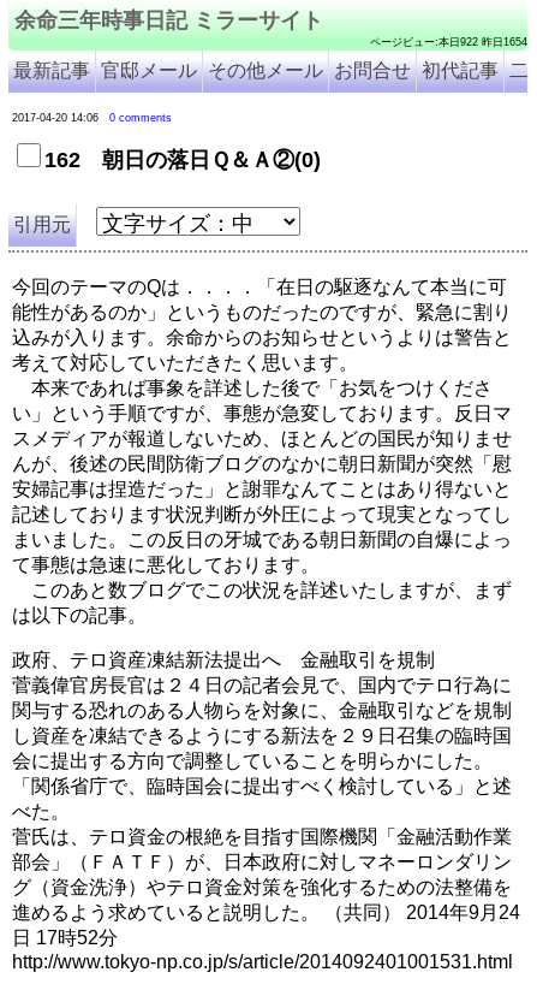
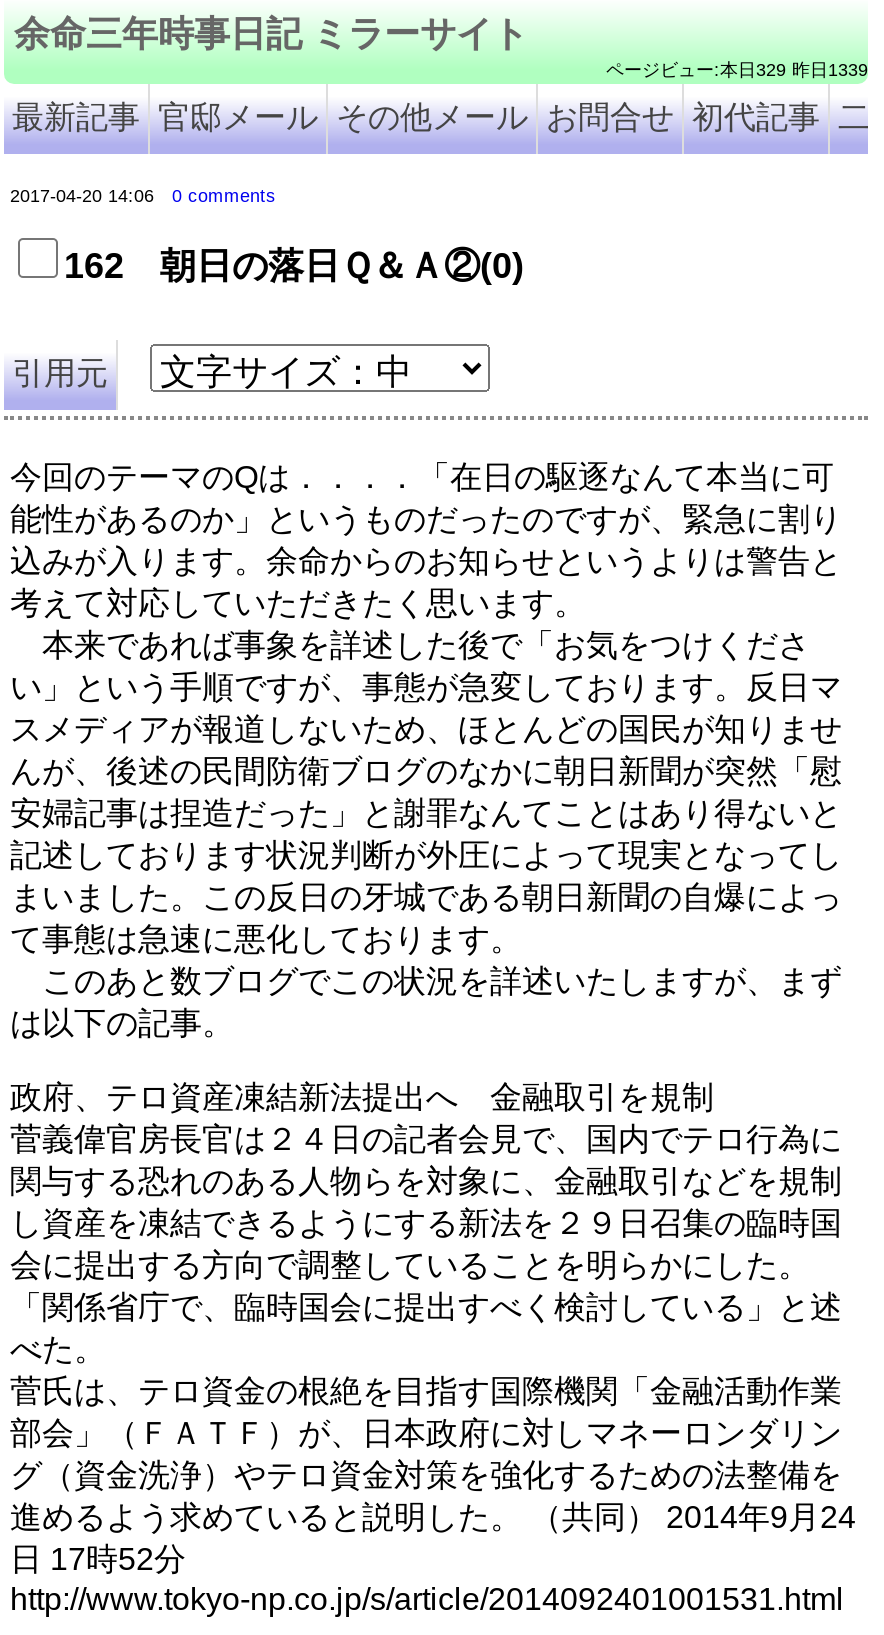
- ページビュー:本日922 昨日1654
+ ページビュー:本日329 昨日1339
